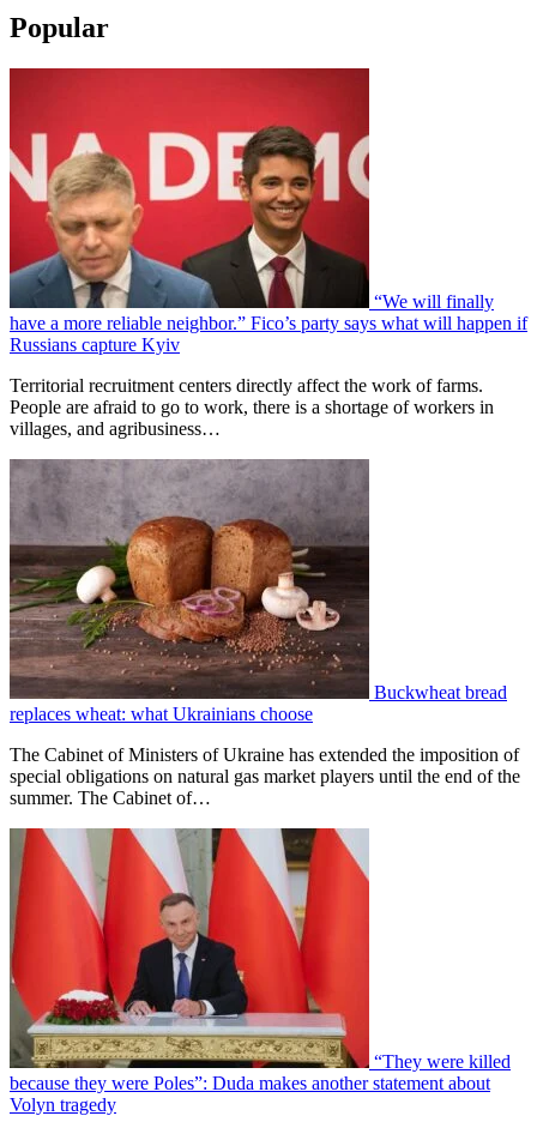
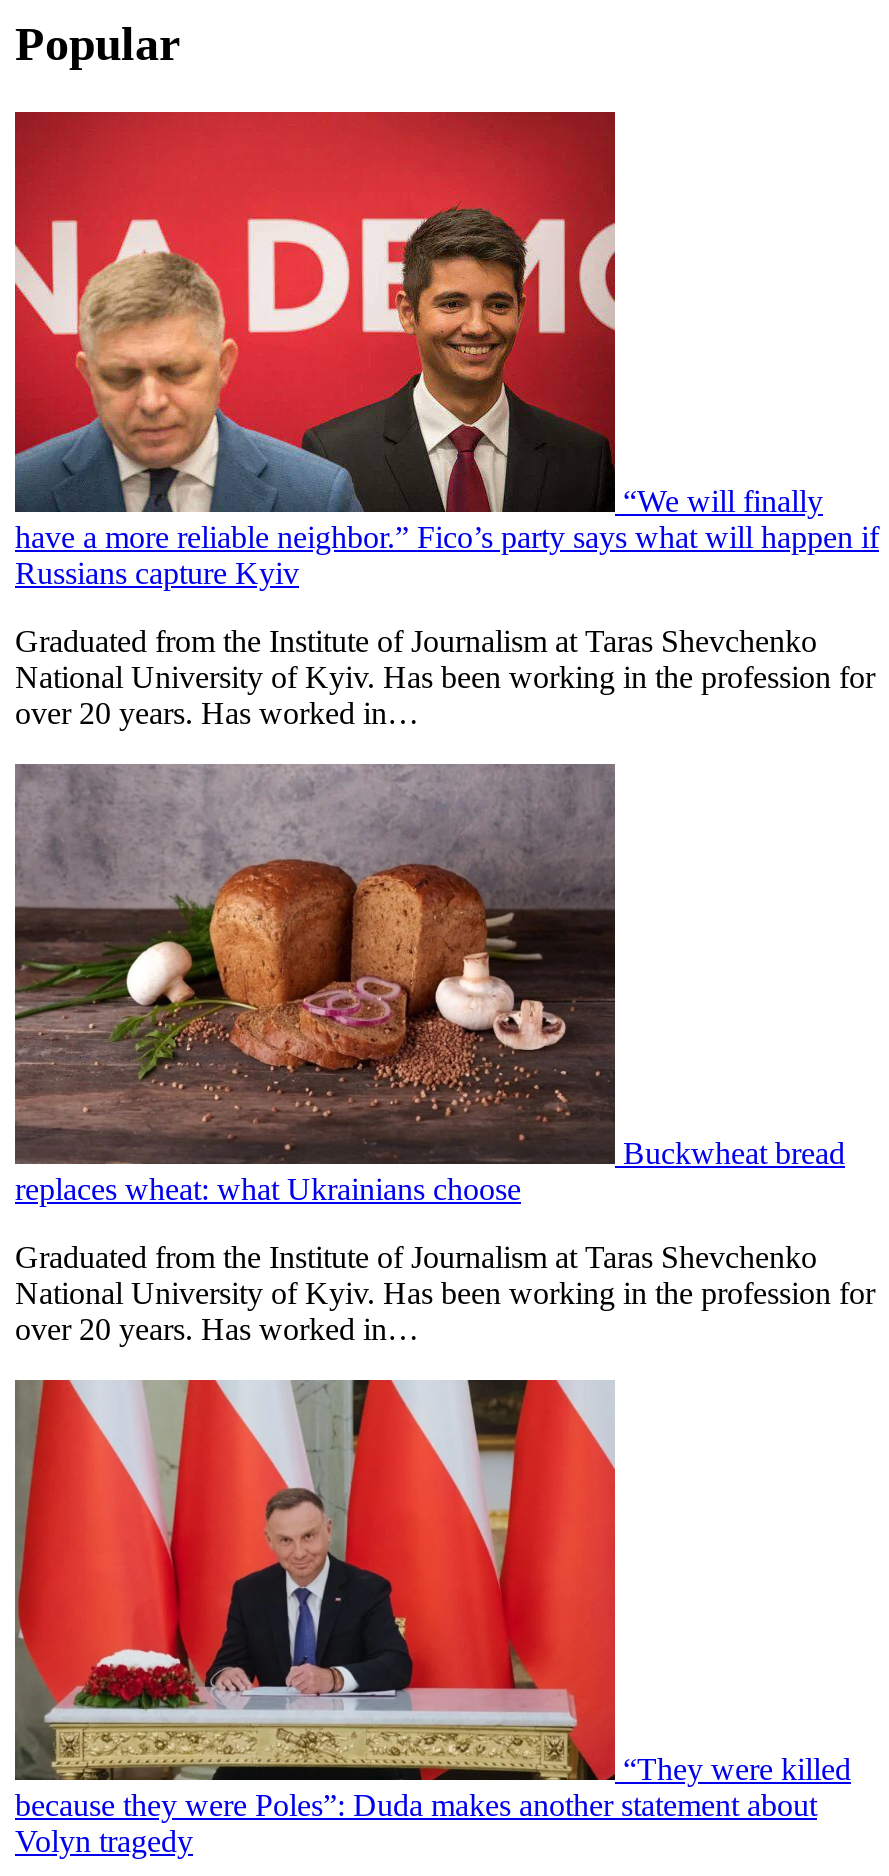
- Territorial recruitment centers directly affect the work of farms.
- People are afraid to go to work, there is a shortage of workers in
- villages, and agribusiness…
+ Graduated from the Institute of Journalism at Taras Shevchenko
+ National University of Kyiv. Has been working in the profession for
+ over 20 years. Has worked in…

- The Cabinet of Ministers of Ukraine has extended the imposition of
- special obligations on natural gas market players until the end of the
- summer. The Cabinet of…
+ Graduated from the Institute of Journalism at Taras Shevchenko
+ National University of Kyiv. Has been working in the profession for
+ over 20 years. Has worked in…
